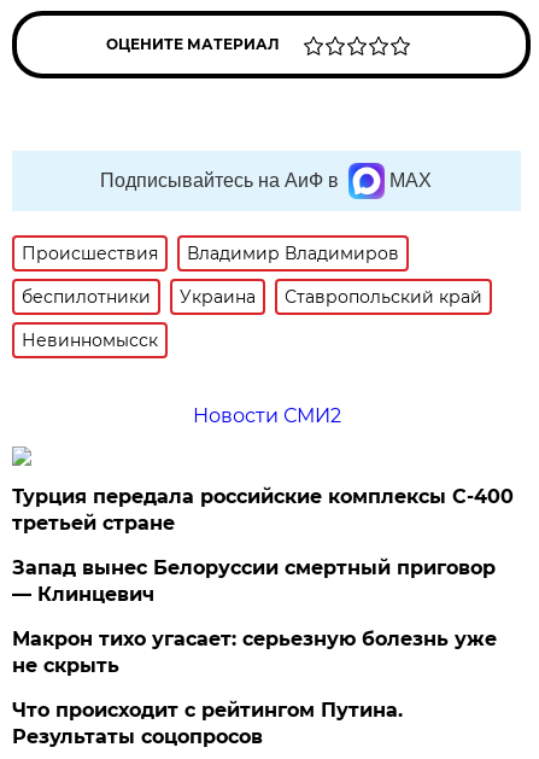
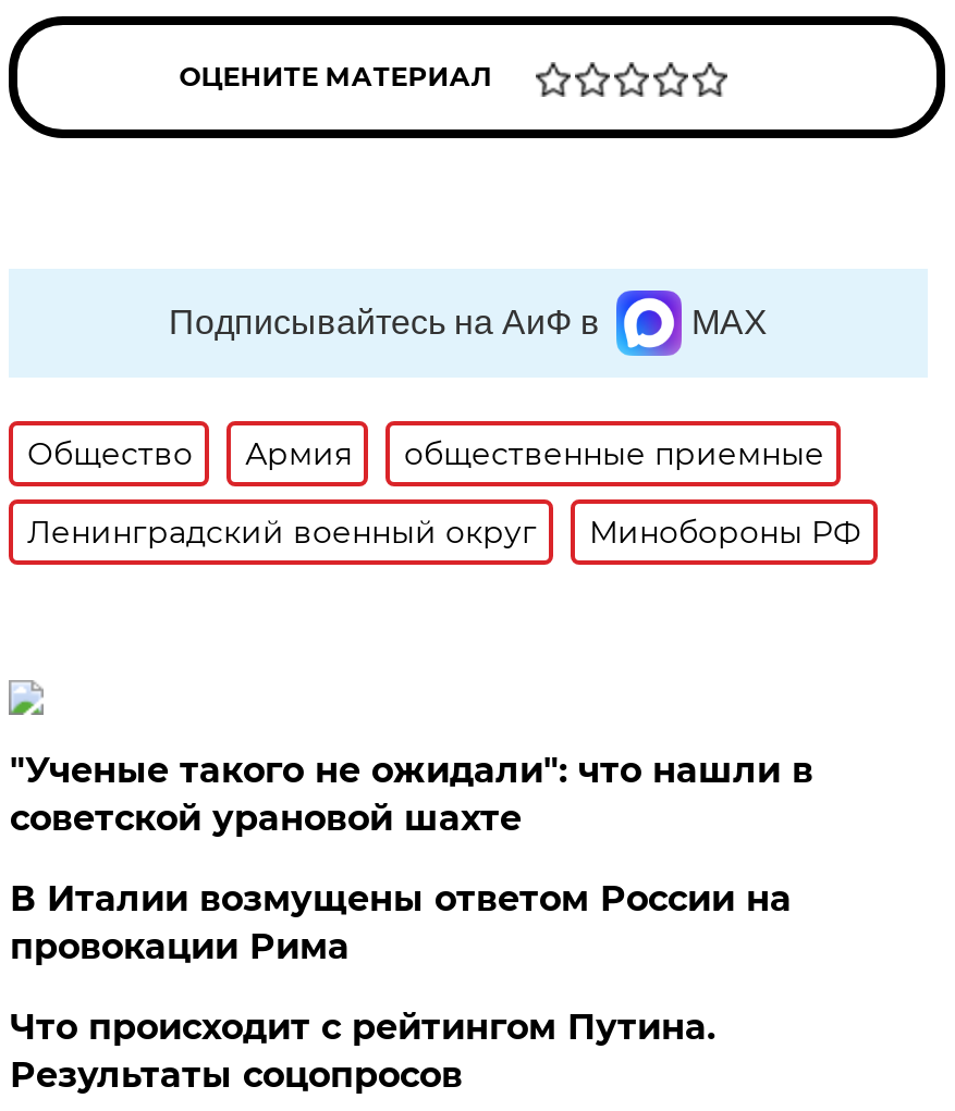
- Происшествия
- Владимир Владимиров
- беспилотники
- Украина
- Ставропольский край
- Невинномысск
- Новости СМИ2
+ Общество
+ Армия
+ общественные приемные
+ Ленинградский военный округ
+ Минобороны РФ

- Турция передала российские комплексы С-400
- третьей стране
- Запад вынес Белоруссии смертный приговор
- — Клинцевич
- Макрон тихо угасает: серьезную болезнь уже
- не скрыть
+ "Ученые такого не ожидали": что нашли в
+ советской урановой шахте
+ В Италии возмущены ответом России на
+ провокации Рима
